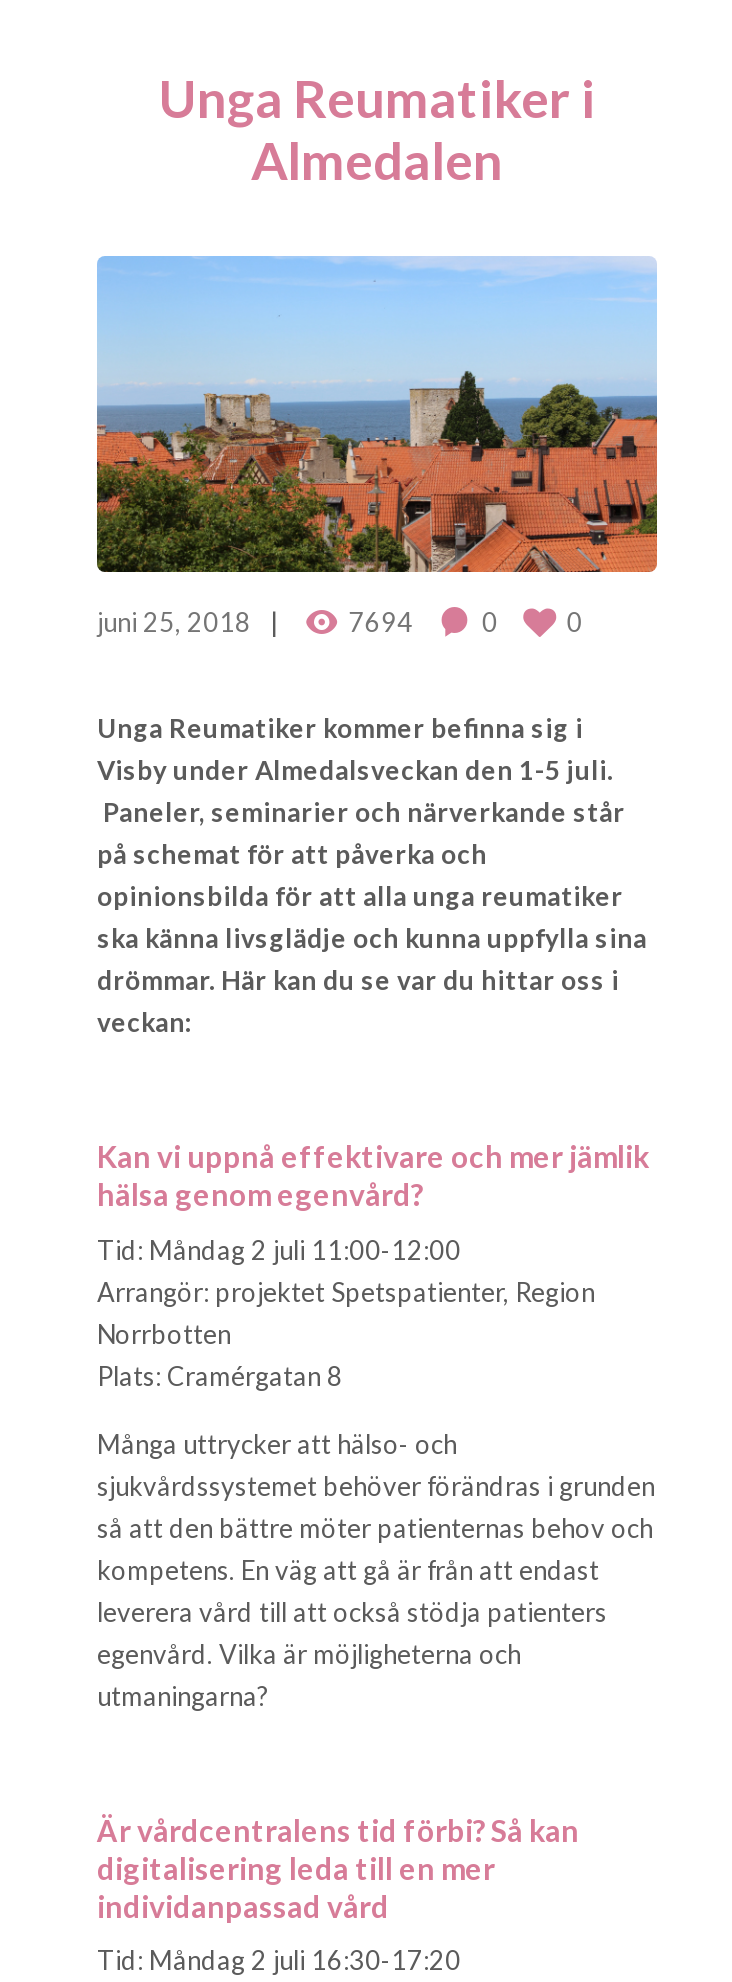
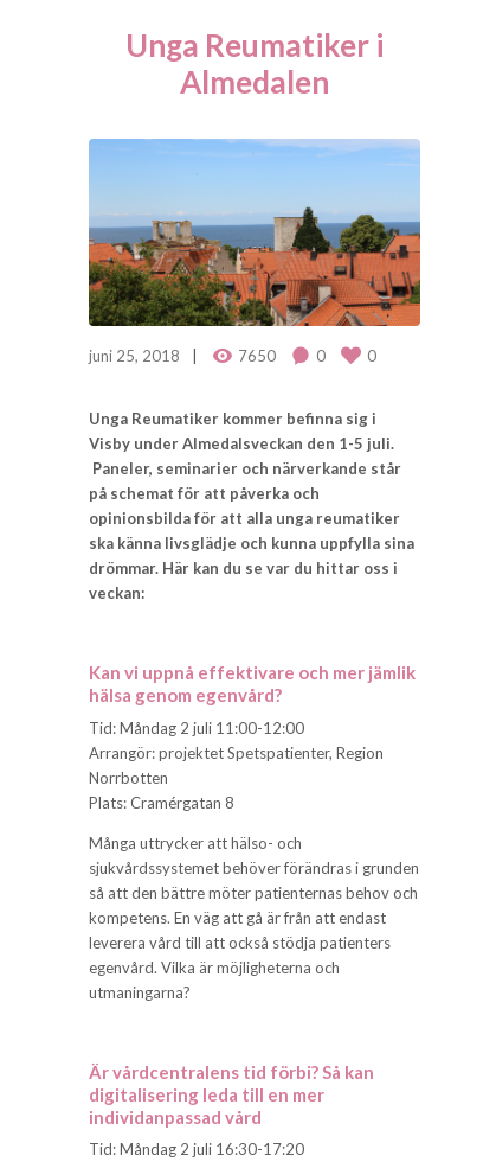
- 7694
+ 7650
